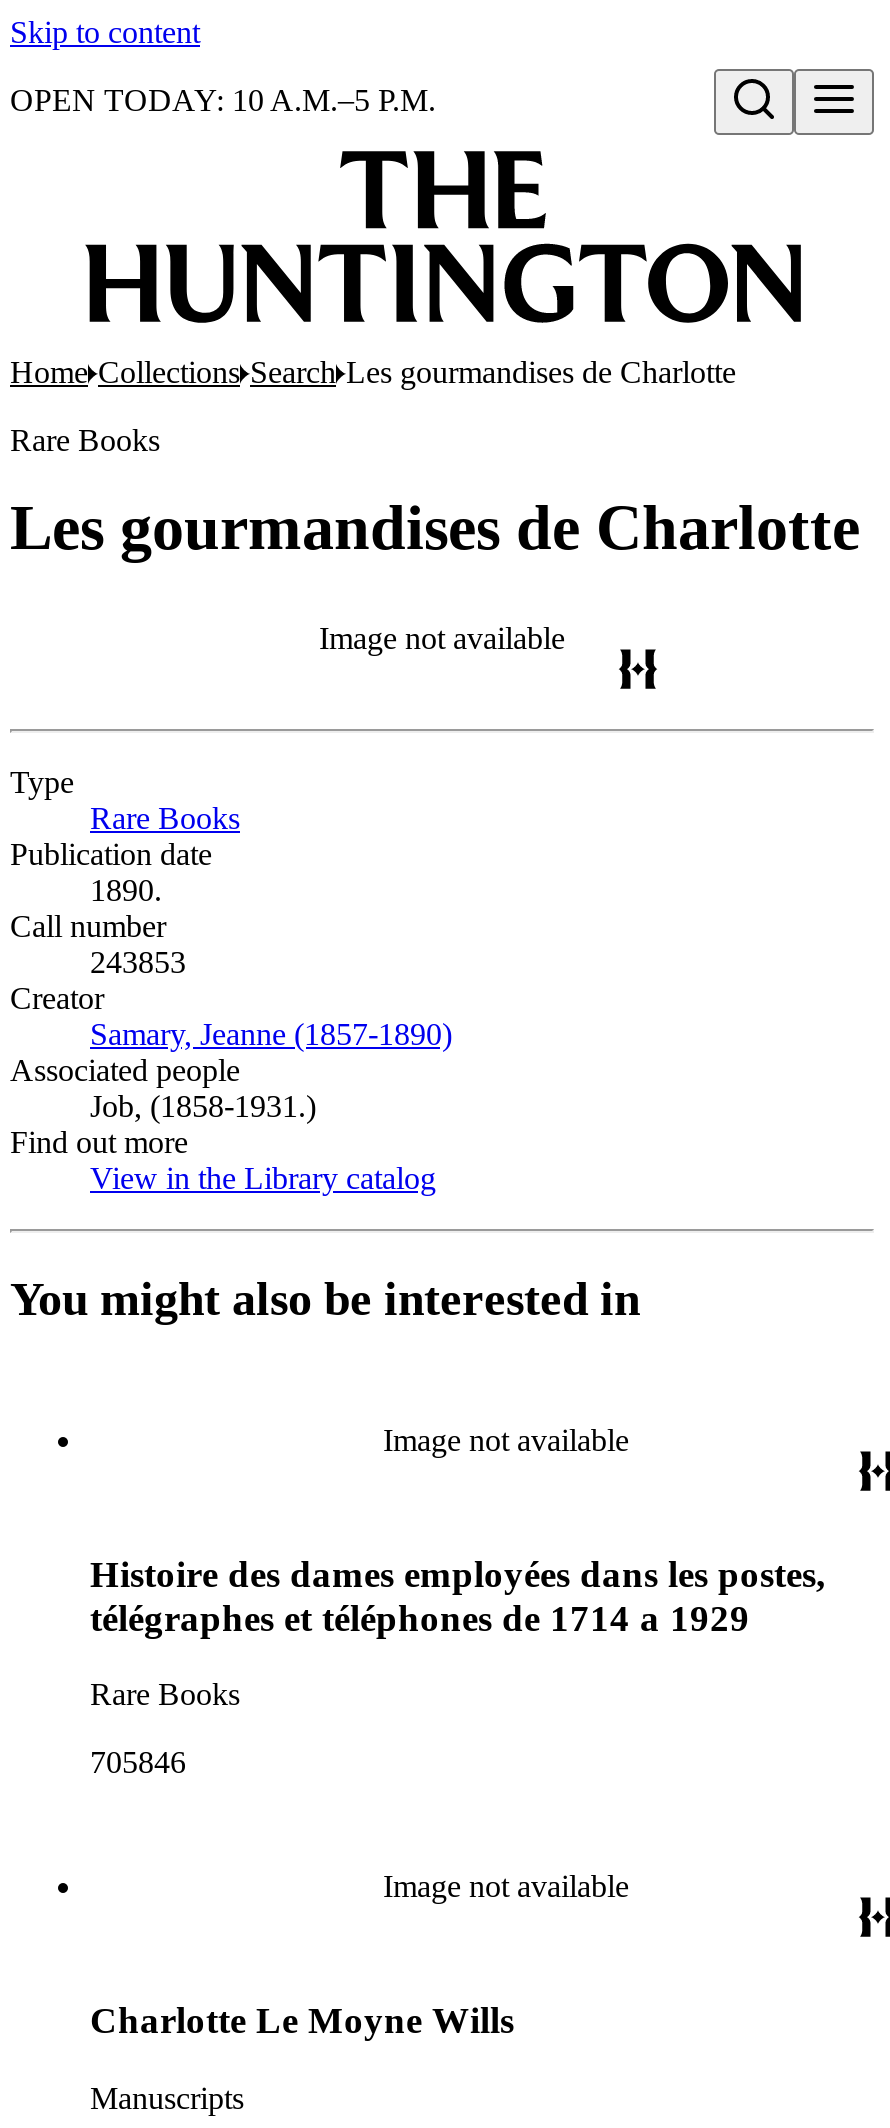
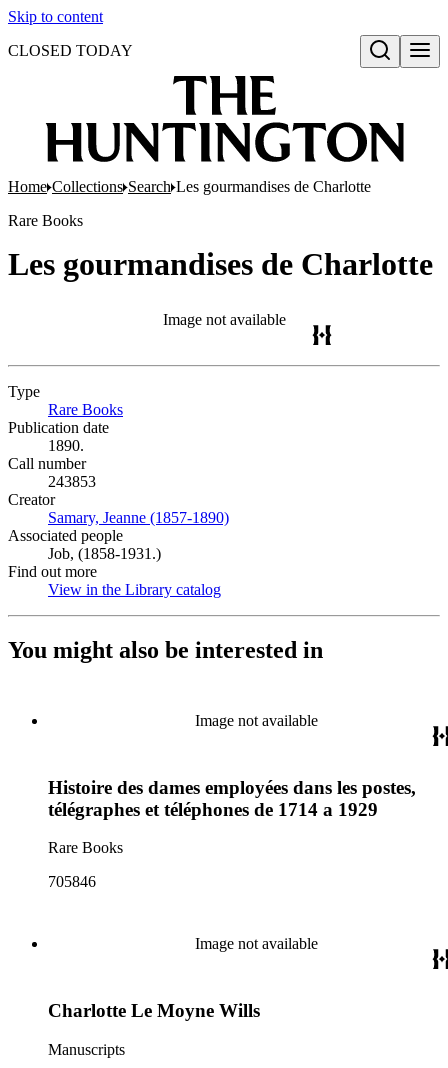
- OPEN TODAY: 10 A.M.–5 P.M.
+ CLOSED TODAY
